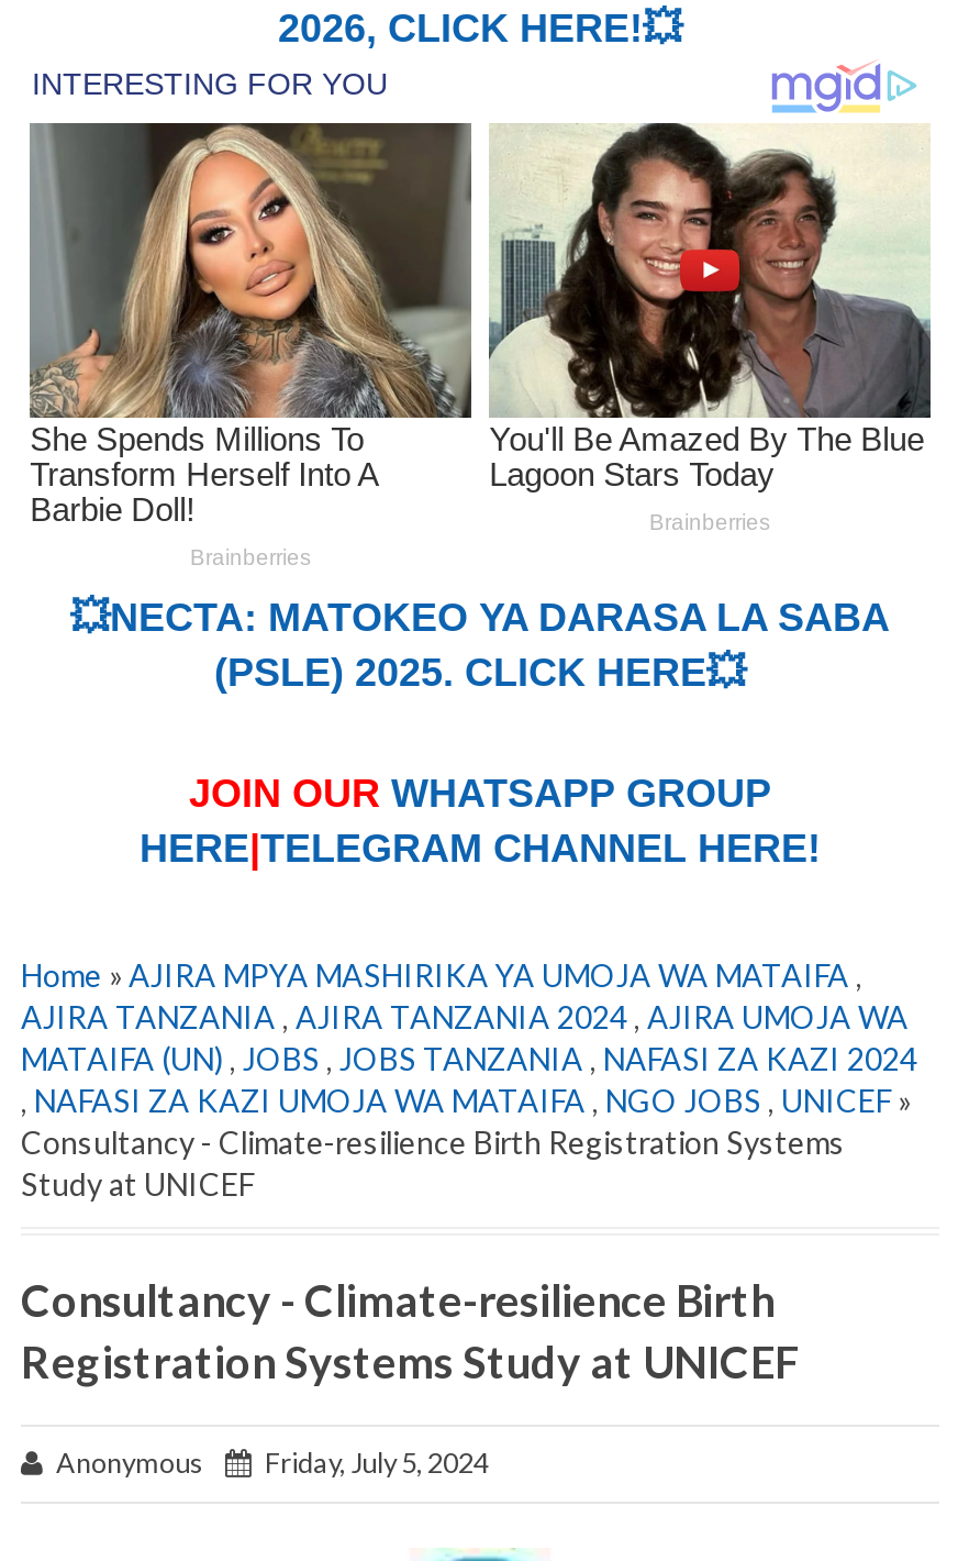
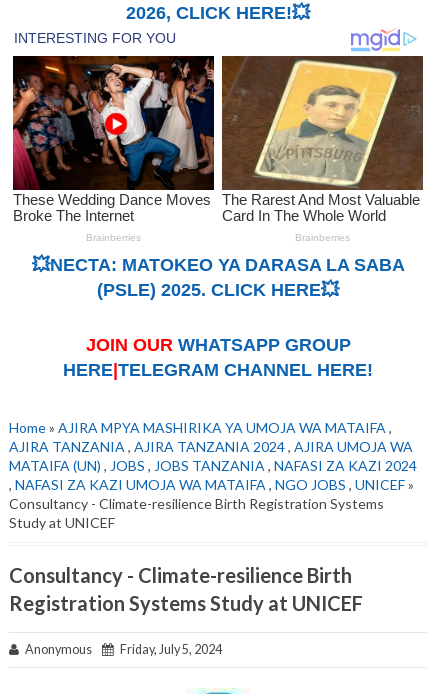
- [image]
+ [image]

- [image]
+ [image]
